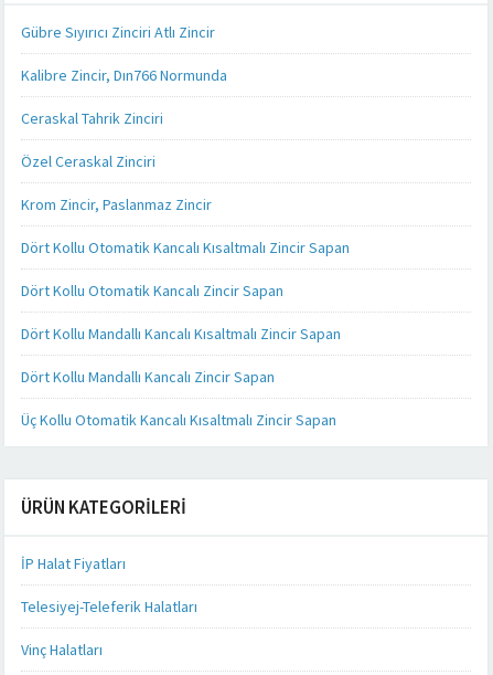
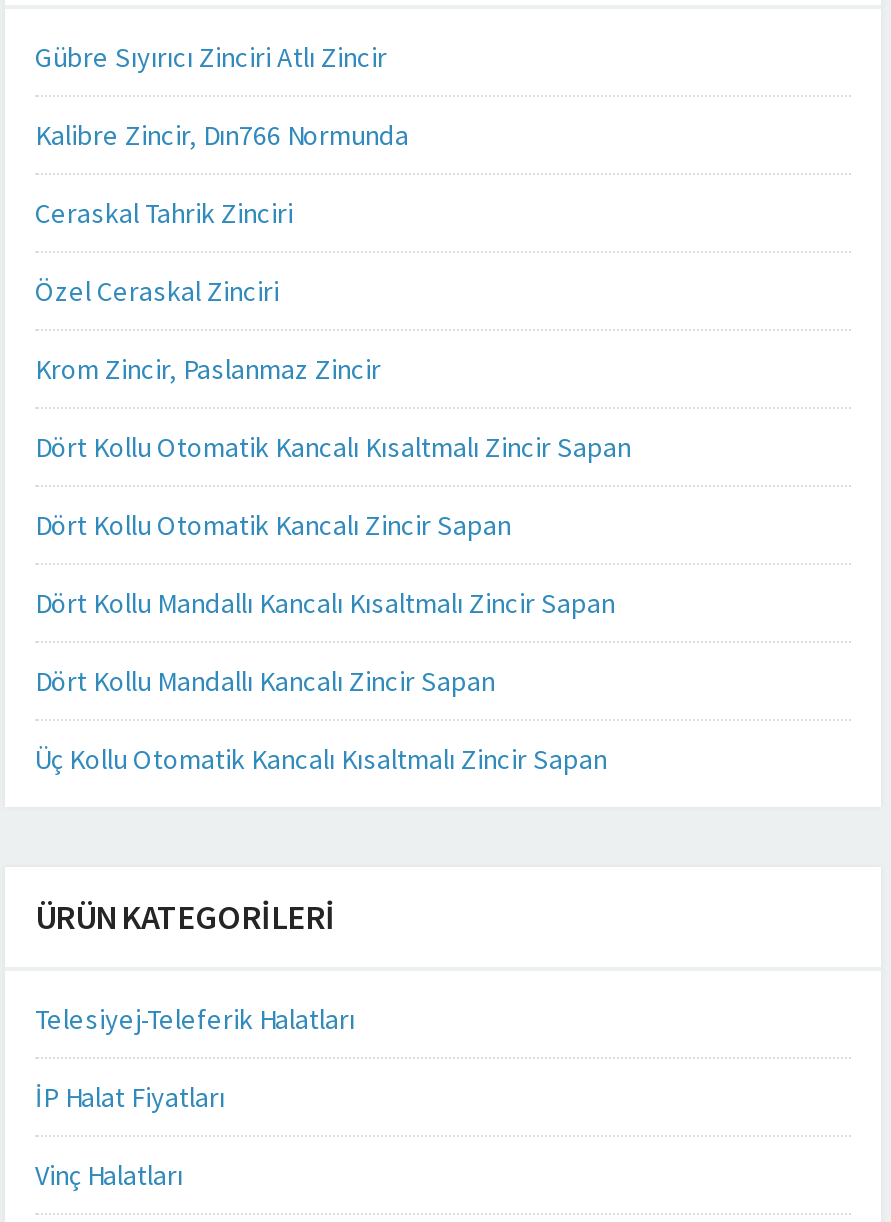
moved down: İP Halat Fiyatları

moved up: Telesiyej-Teleferik Halatları
